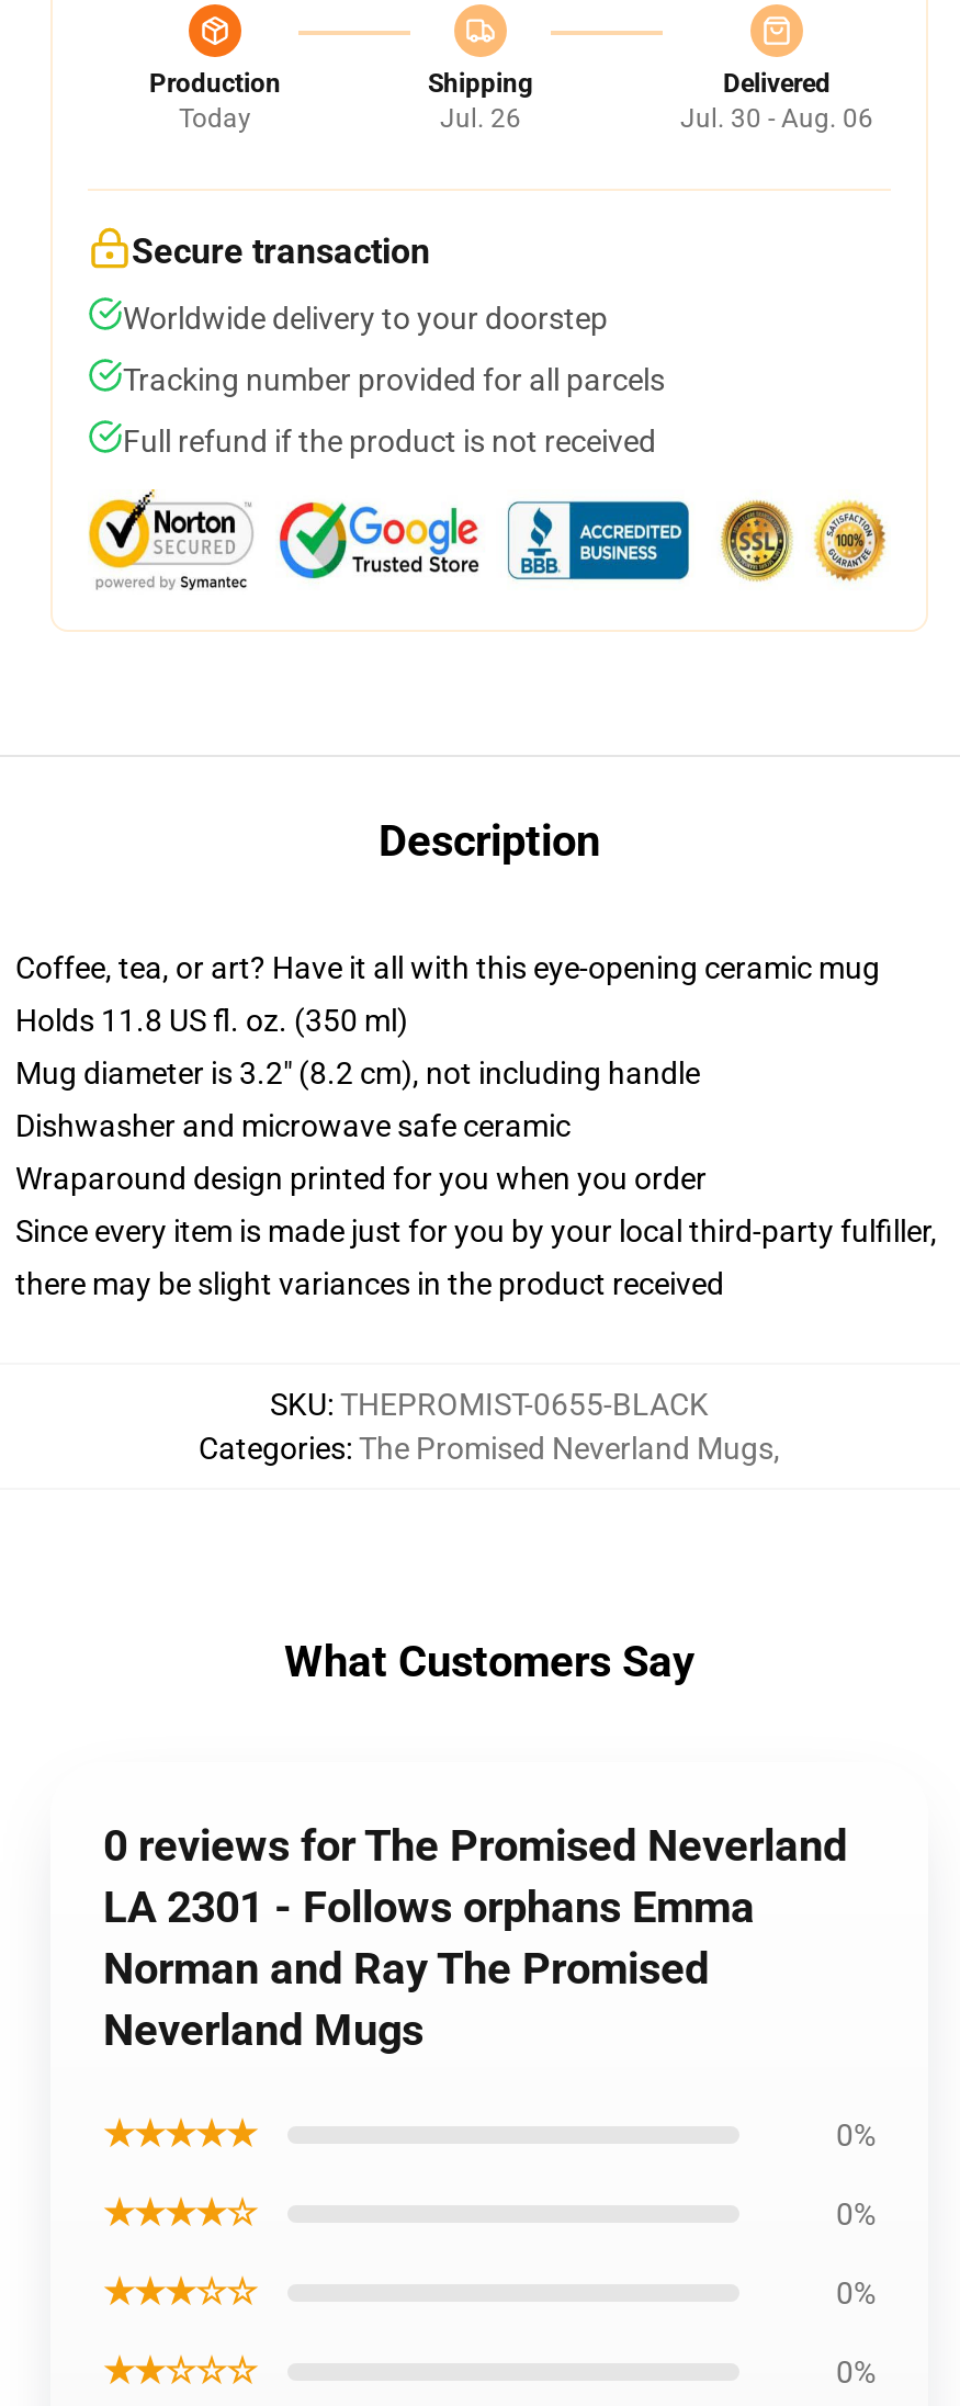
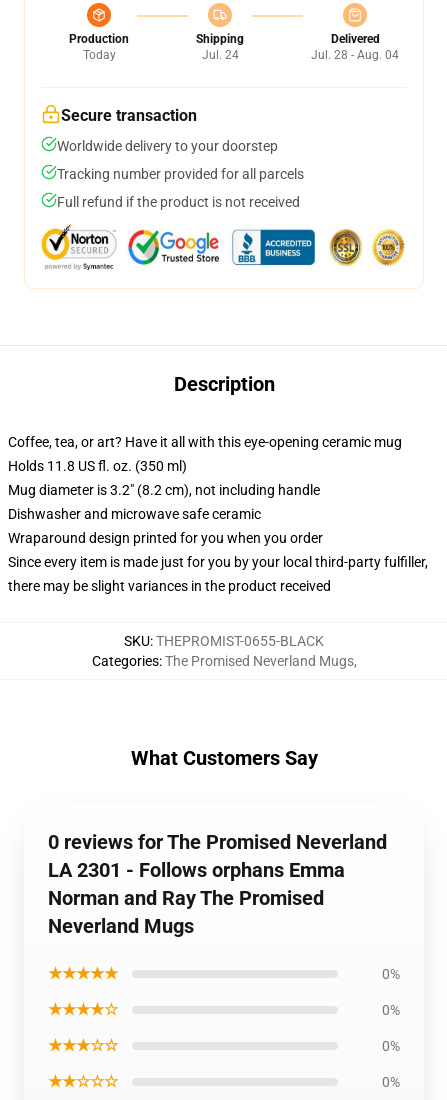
- Jul. 26
+ Jul. 24

- Jul. 30 - Aug. 06
+ Jul. 28 - Aug. 04
